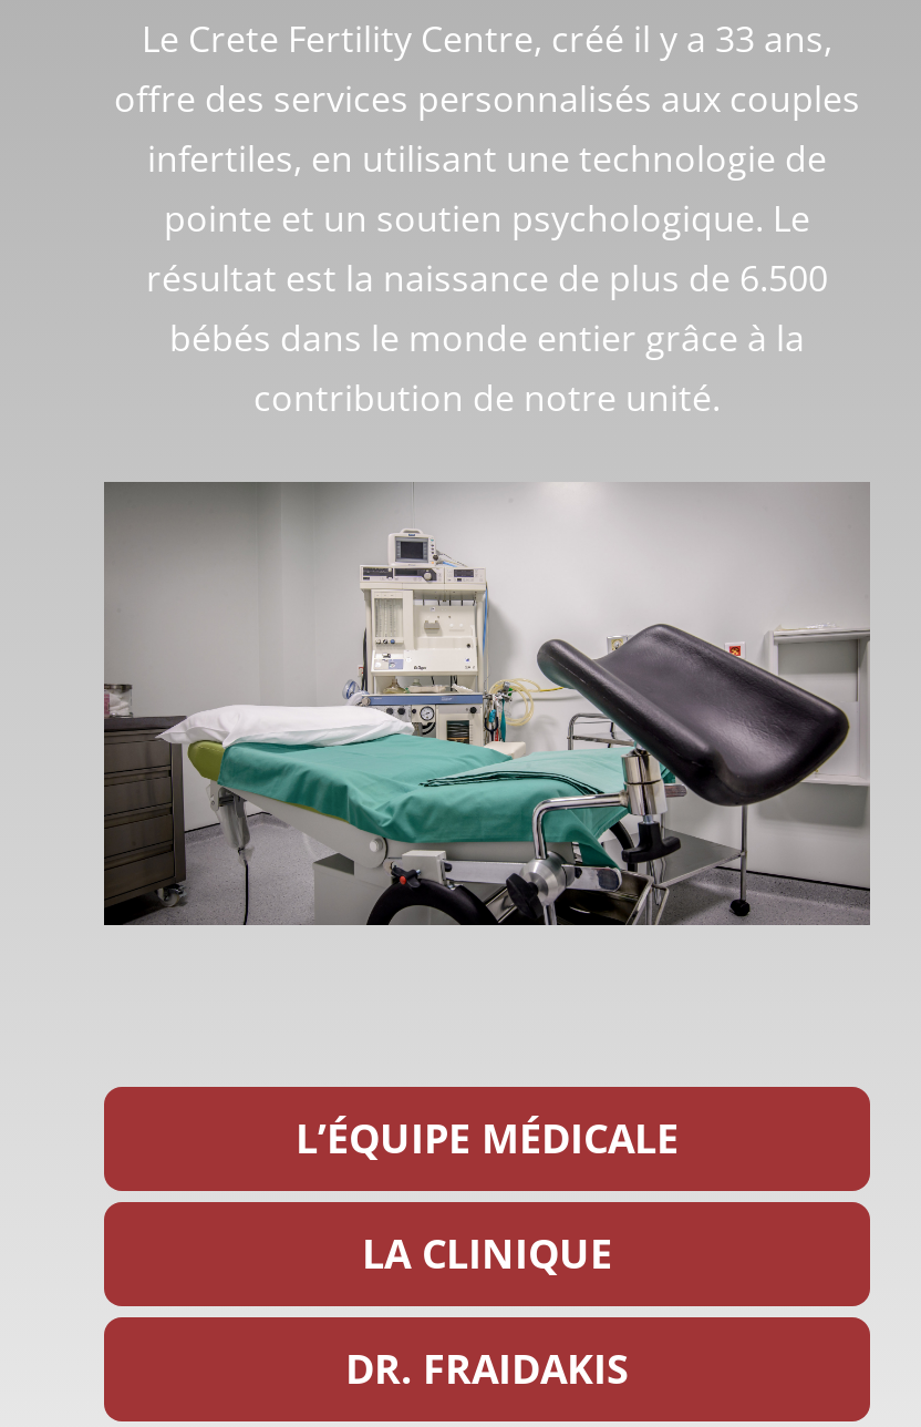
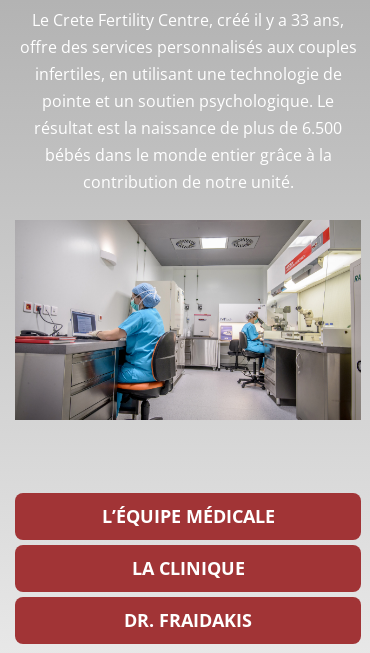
- [image]
+ [image]
